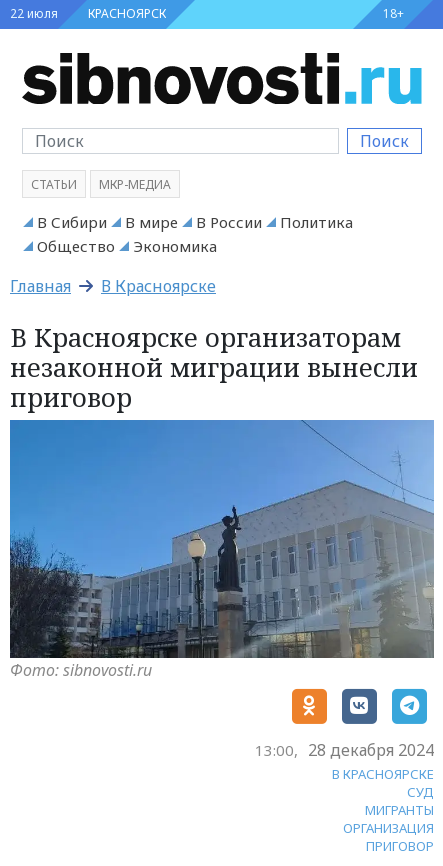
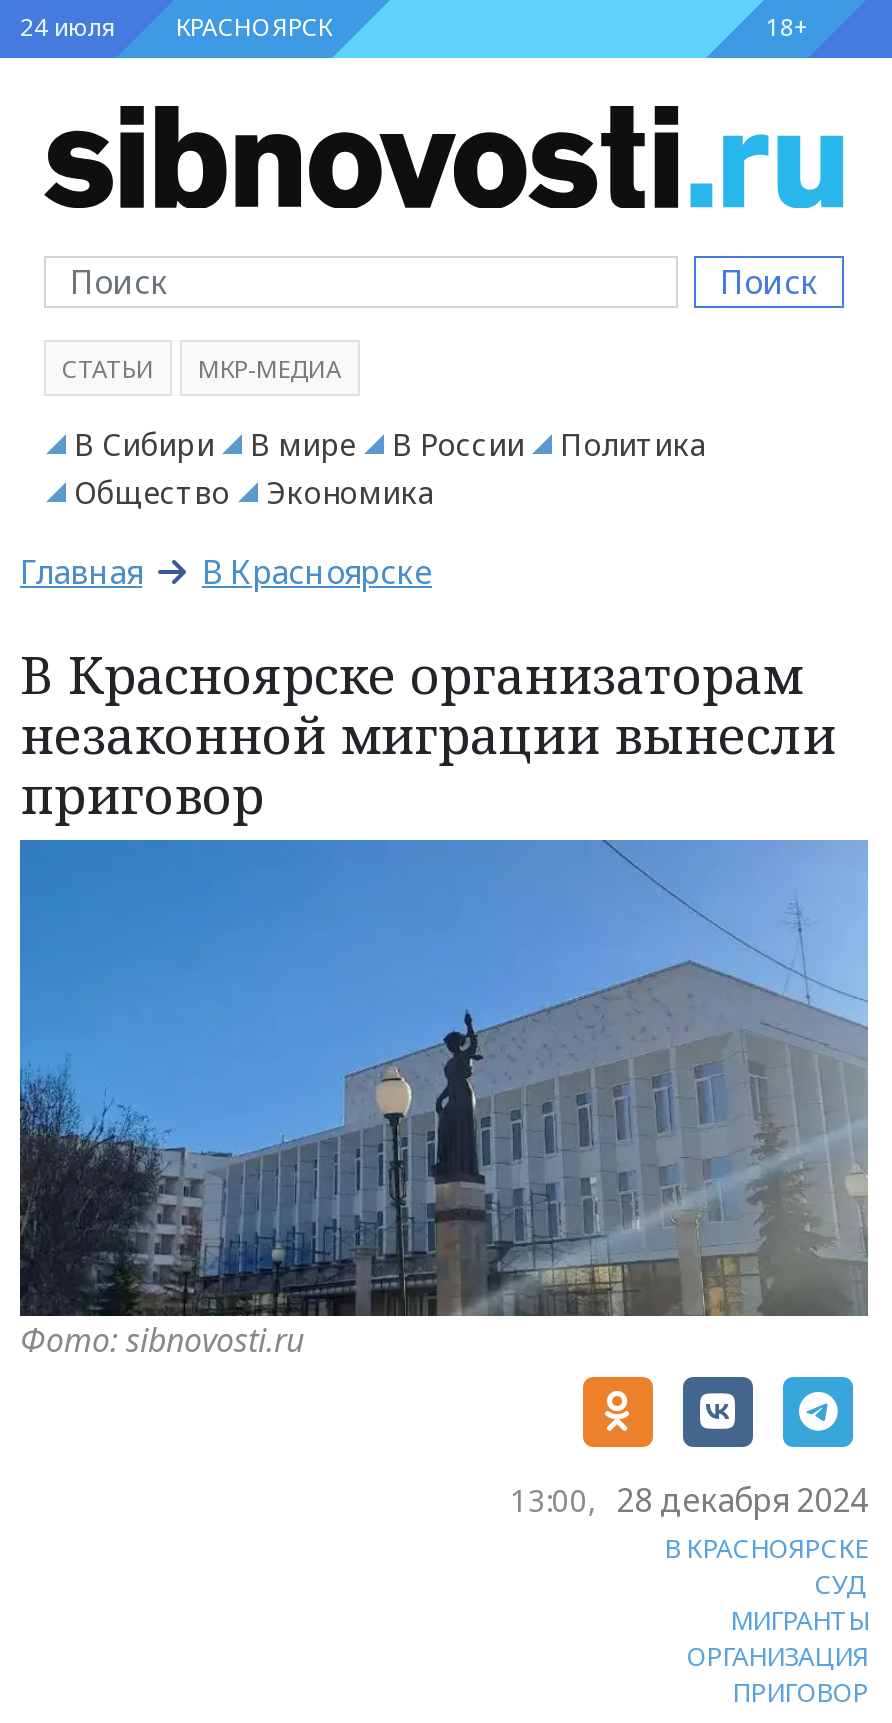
- 22 июля КРАСНОЯРСК
+ 24 июля КРАСНОЯРСК
